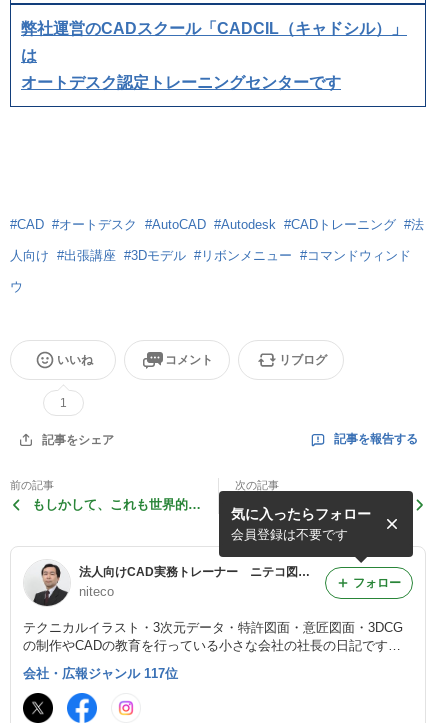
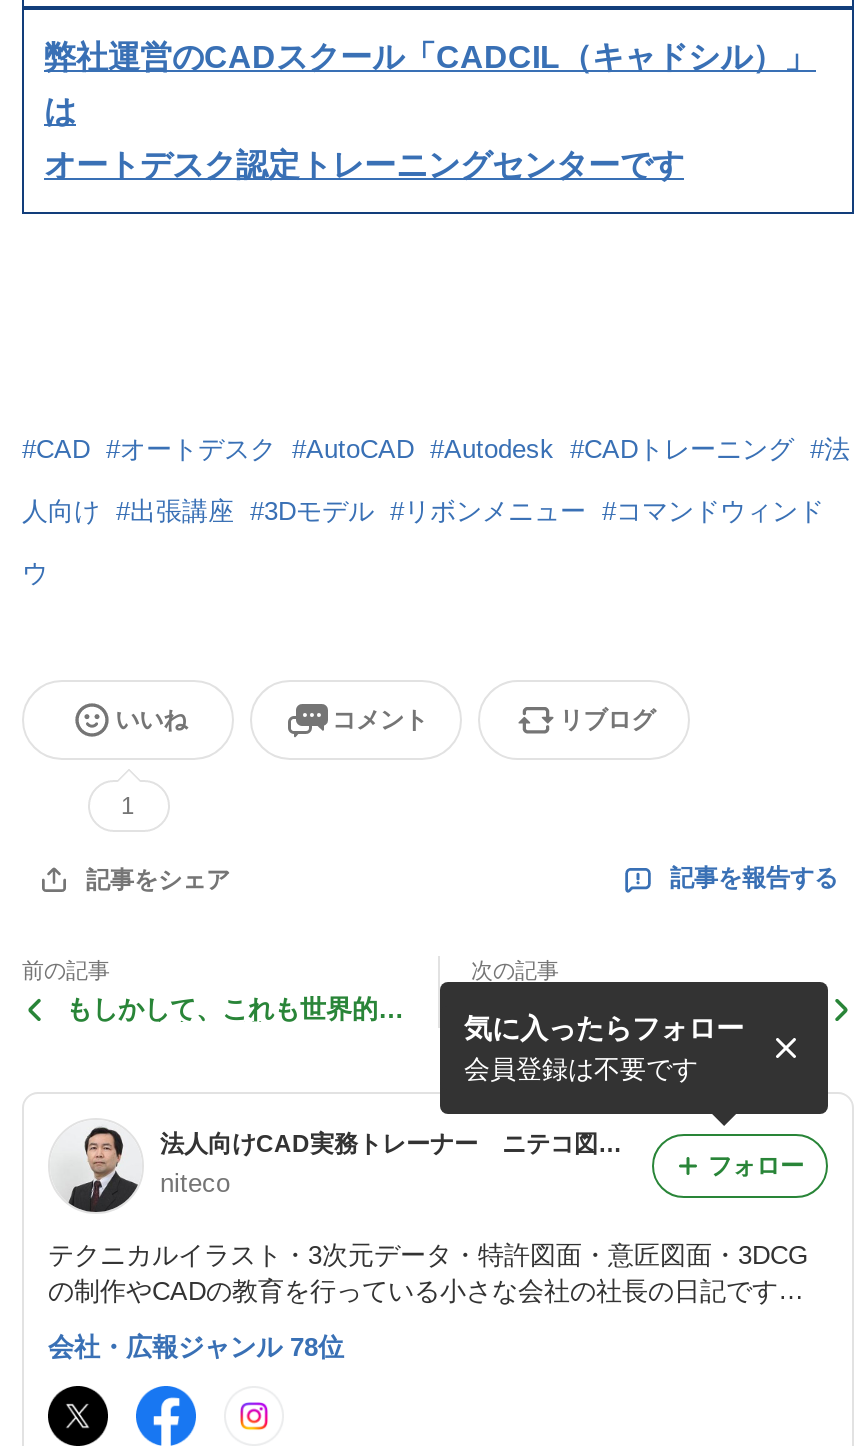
- 会社・広報ジャンル 117位
+ 会社・広報ジャンル 78位
